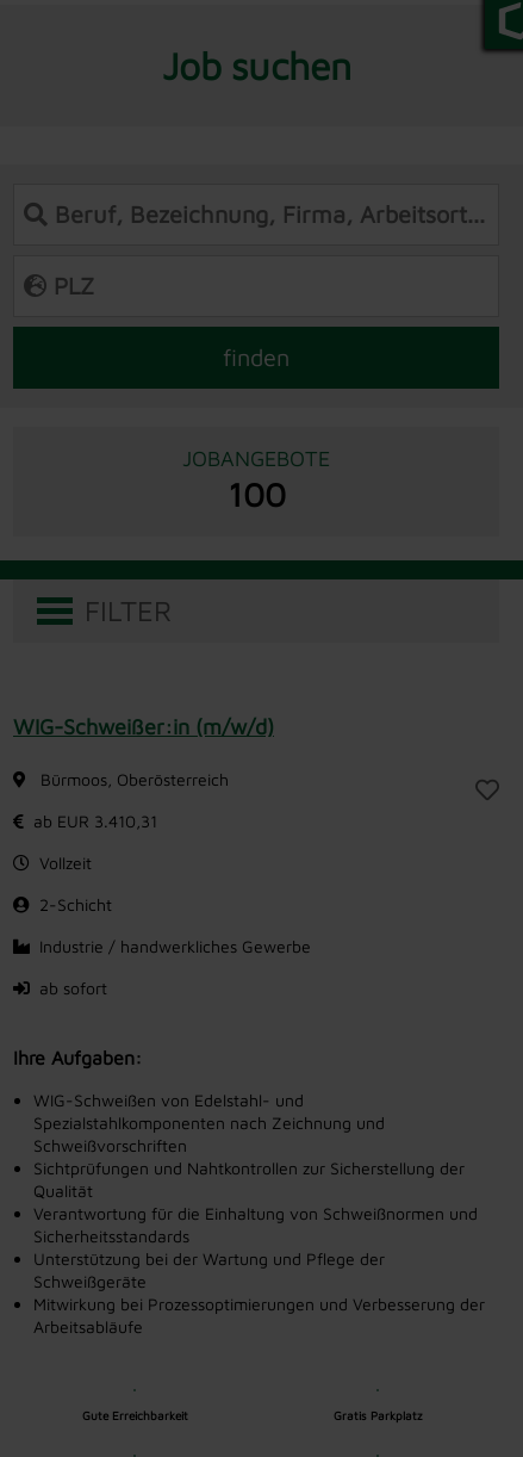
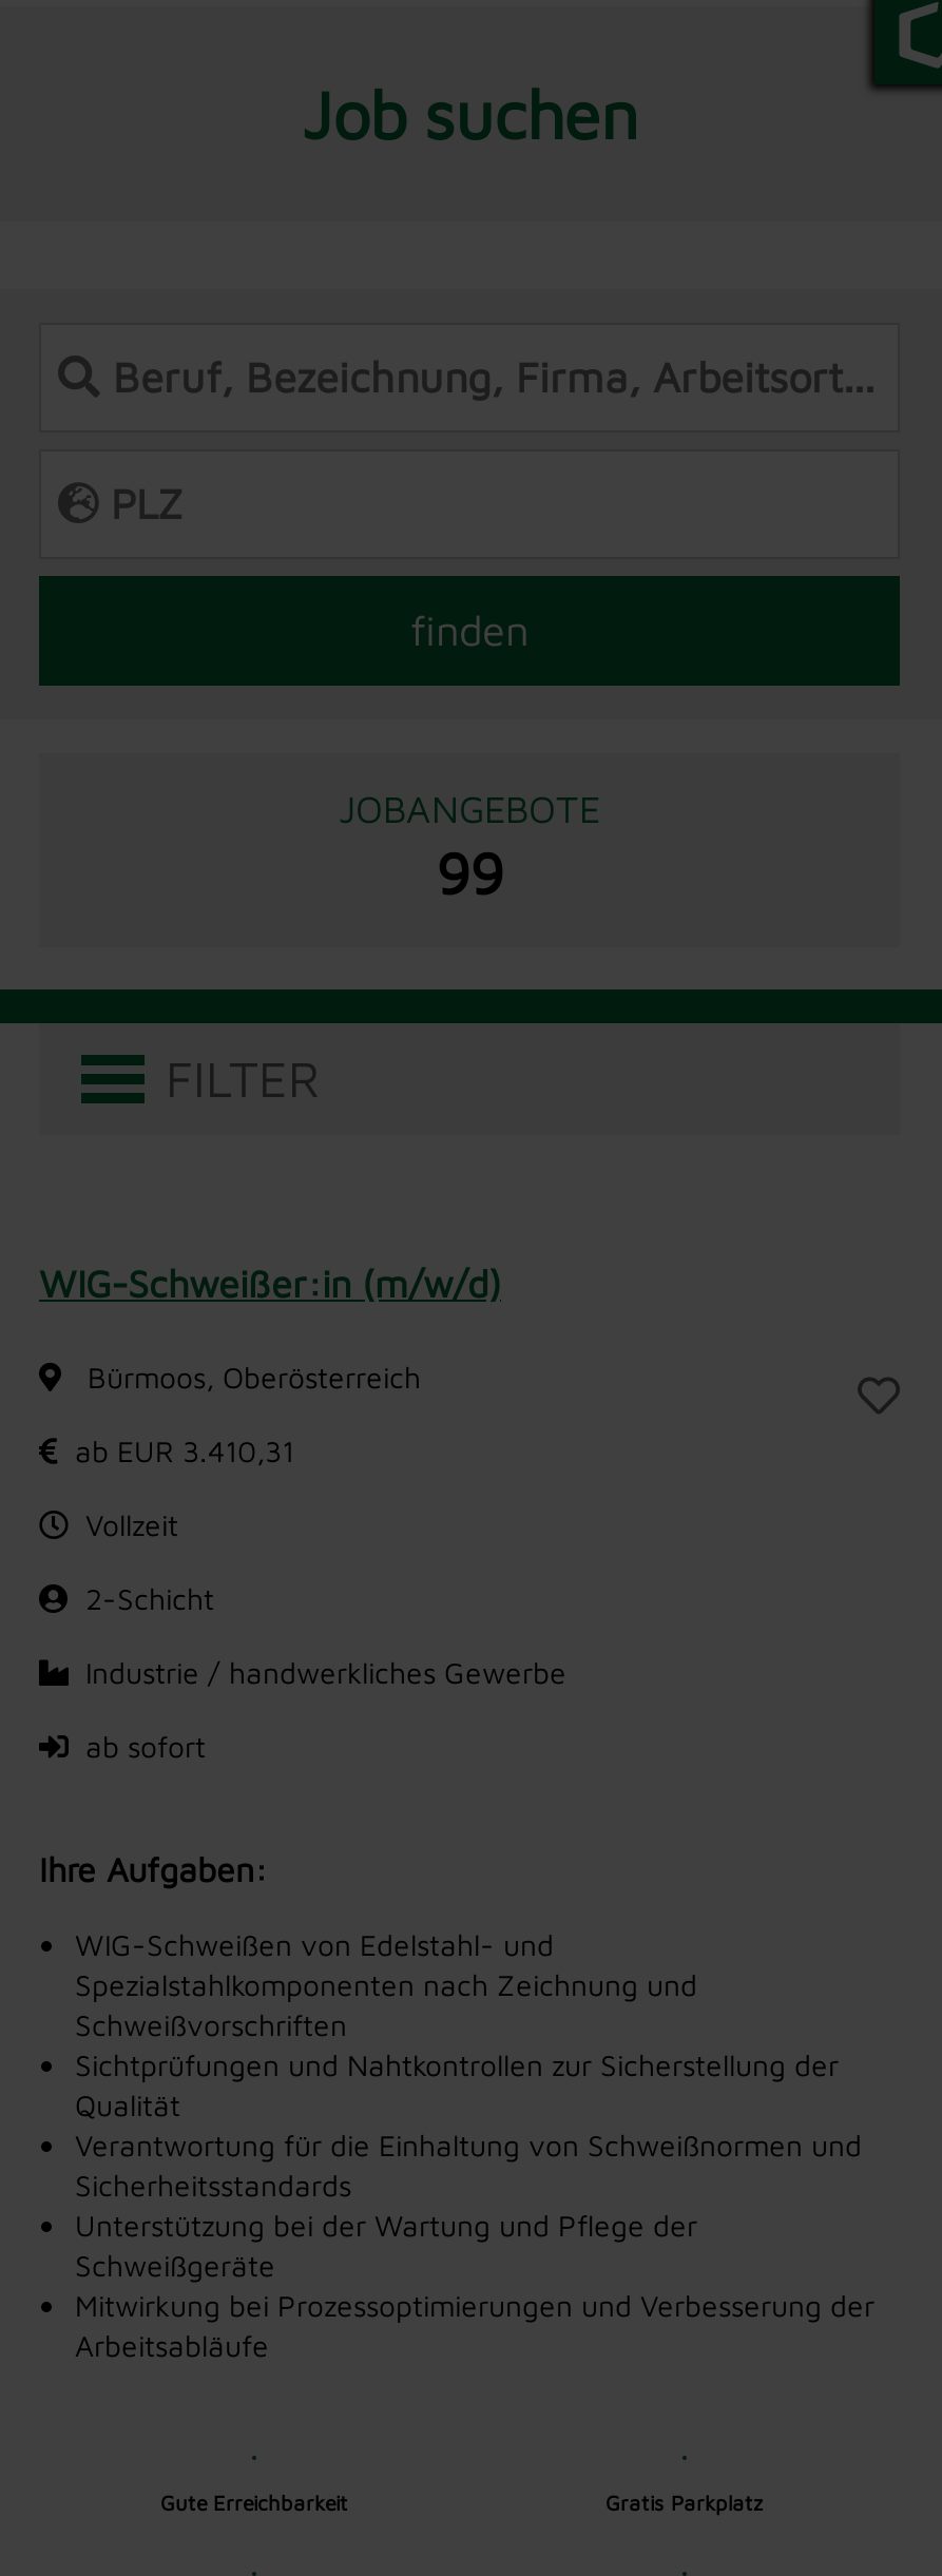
- 100
+ 99
